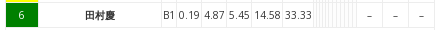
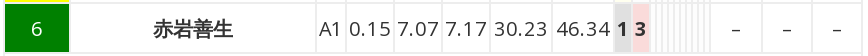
- 田村慶
- B1 0.19 4.87 5.45 14.58 33.33
+ 赤岩善生
+ A1 0.15 7.07 7.17 30.23 46.34 1 3
